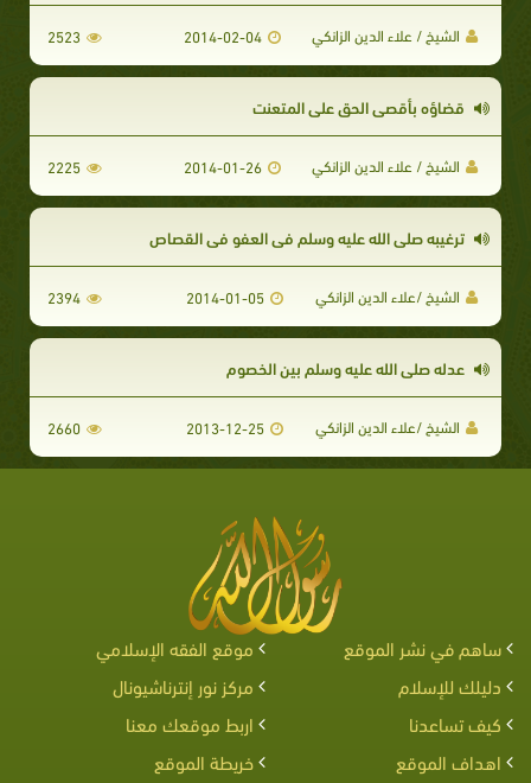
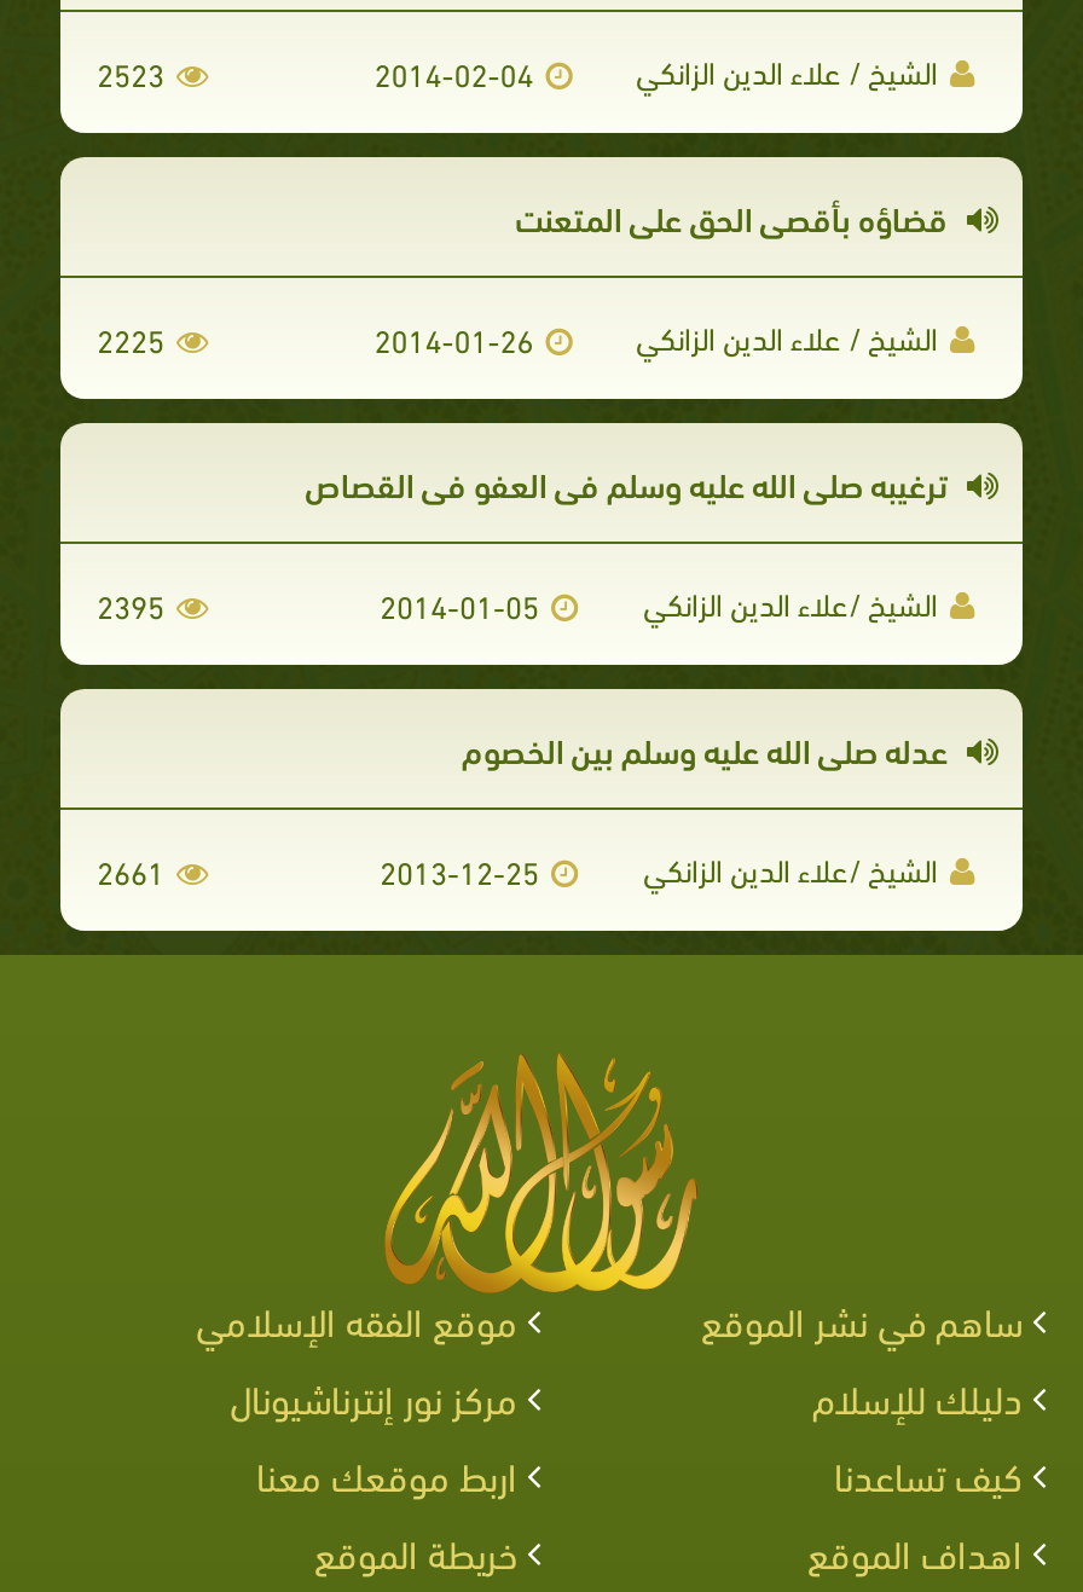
- 2394
+ 2395

- 2660
+ 2661
